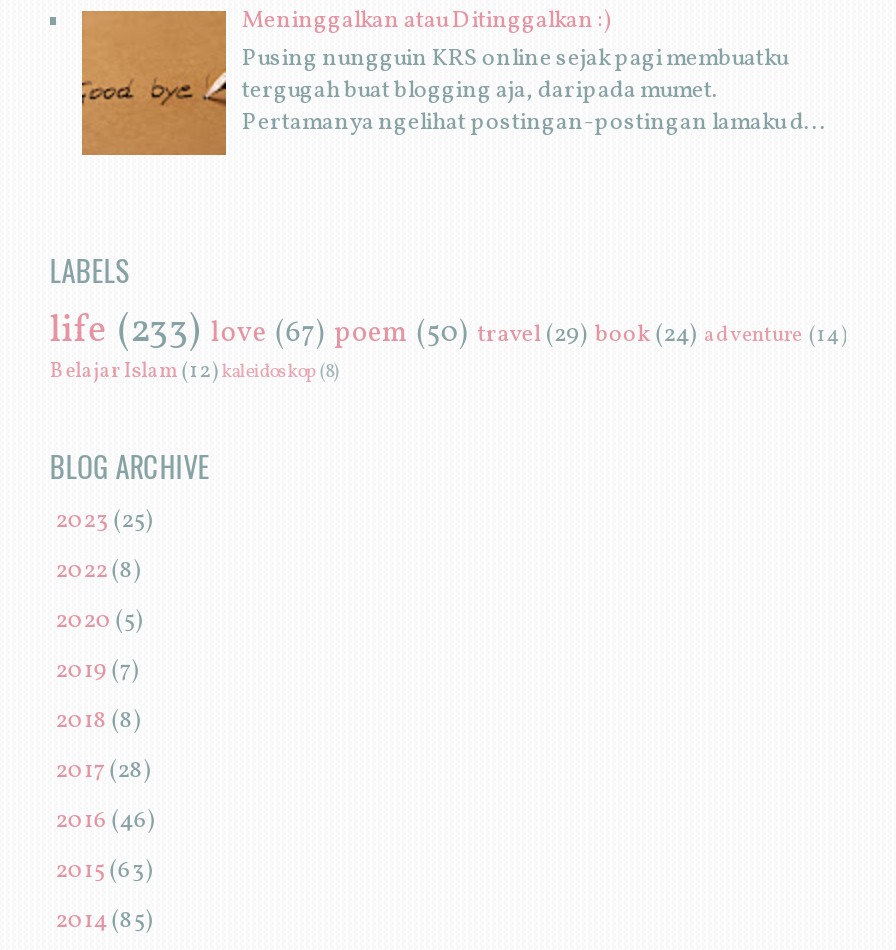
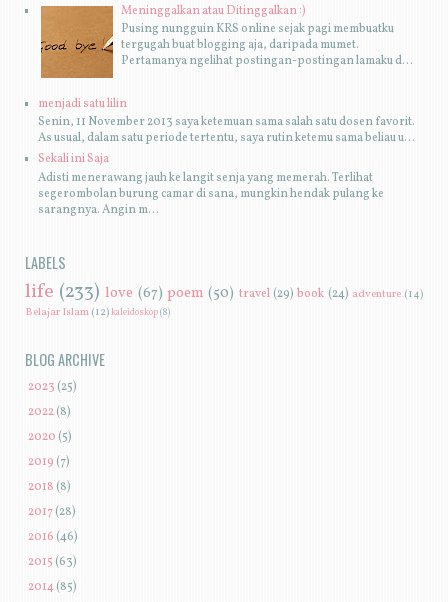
+ menjadi satu lilin
+ Senin, 11 November 2013 saya ketemuan sama salah satu dosen favorit.
+ As usual, dalam satu periode tertentu, saya rutin ketemu sama beliau u...
+ Sekali ini Saja
+ Adisti menerawang jauh ke langit senja yang memerah. Terlihat
+ segerombolan burung camar di sana, mungkin hendak pulang ke
+ sarangnya. Angin m...
